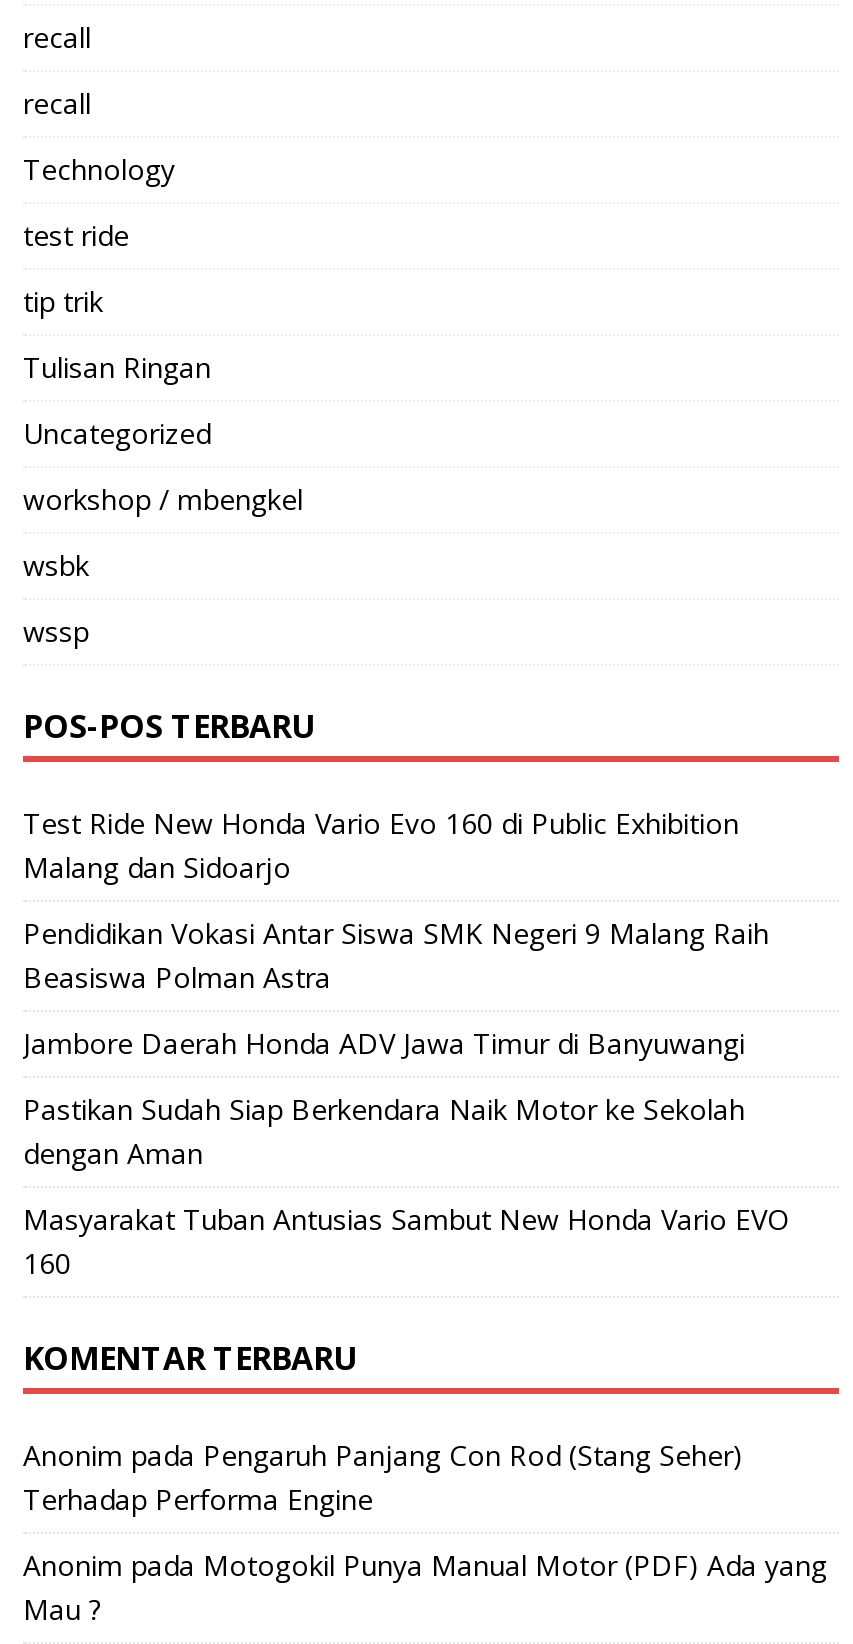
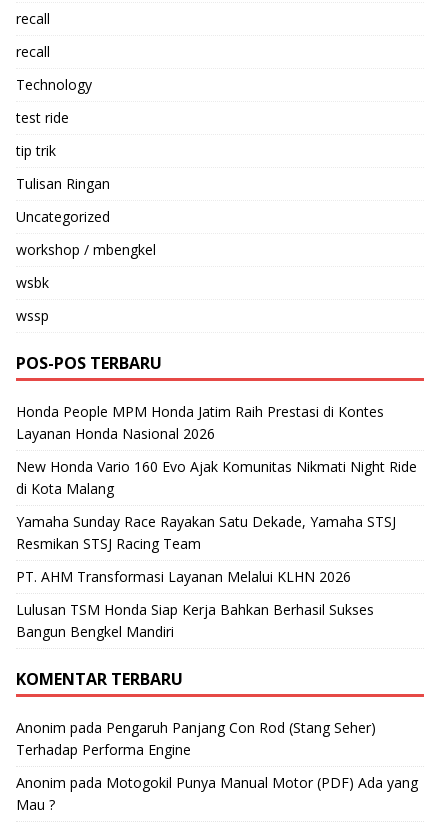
- Test Ride New Honda Vario Evo 160 di Public Exhibition
- Malang dan Sidoarjo
+ Honda People MPM Honda Jatim Raih Prestasi di Kontes
+ Layanan Honda Nasional 2026

- Pendidikan Vokasi Antar Siswa SMK Negeri 9 Malang Raih
- Beasiswa Polman Astra
+ New Honda Vario 160 Evo Ajak Komunitas Nikmati Night Ride
+ di Kota Malang

- Jambore Daerah Honda ADV Jawa Timur di Banyuwangi
+ Yamaha Sunday Race Rayakan Satu Dekade, Yamaha STSJ
+ Resmikan STSJ Racing Team

- Pastikan Sudah Siap Berkendara Naik Motor ke Sekolah
- dengan Aman
+ PT. AHM Transformasi Layanan Melalui KLHN 2026

- Masyarakat Tuban Antusias Sambut New Honda Vario EVO
- 160
+ Lulusan TSM Honda Siap Kerja Bahkan Berhasil Sukses
+ Bangun Bengkel Mandiri
